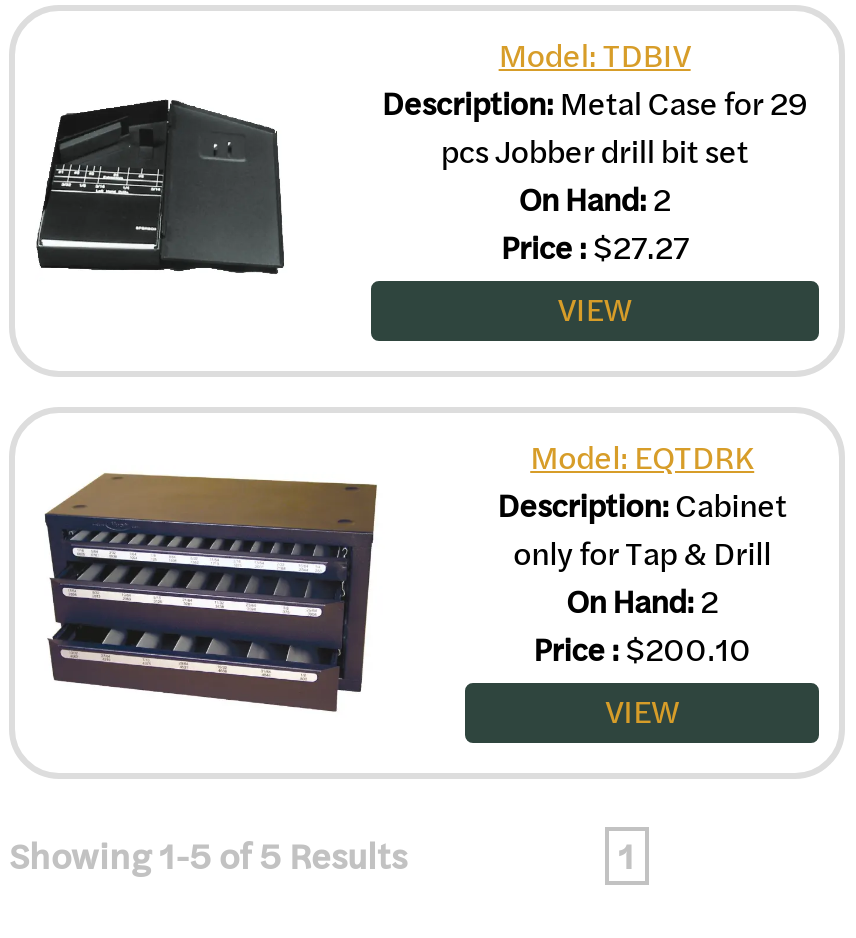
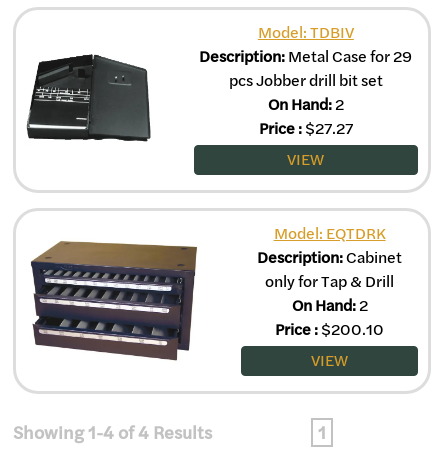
- Showing 1-5 of 5 Results
+ Showing 1-4 of 4 Results
